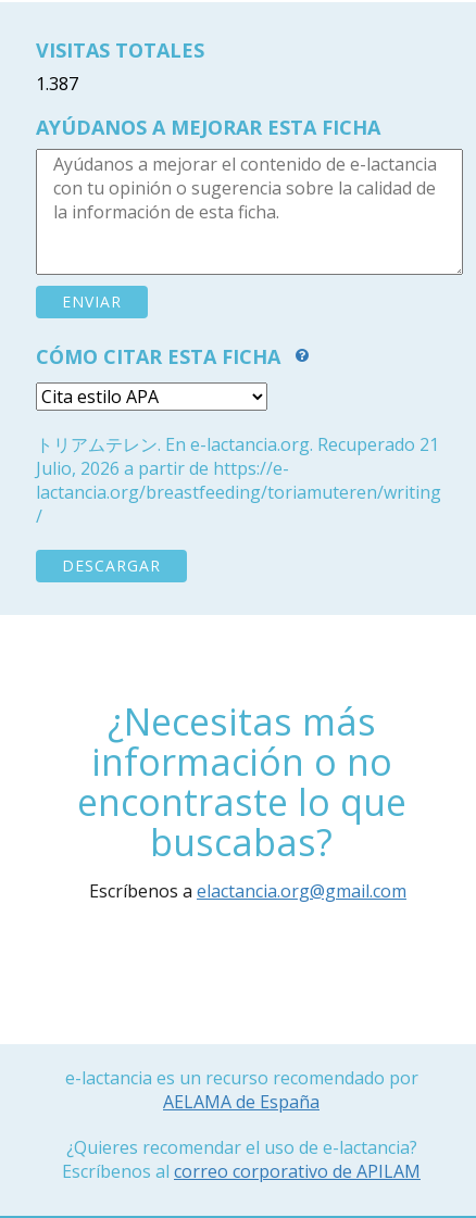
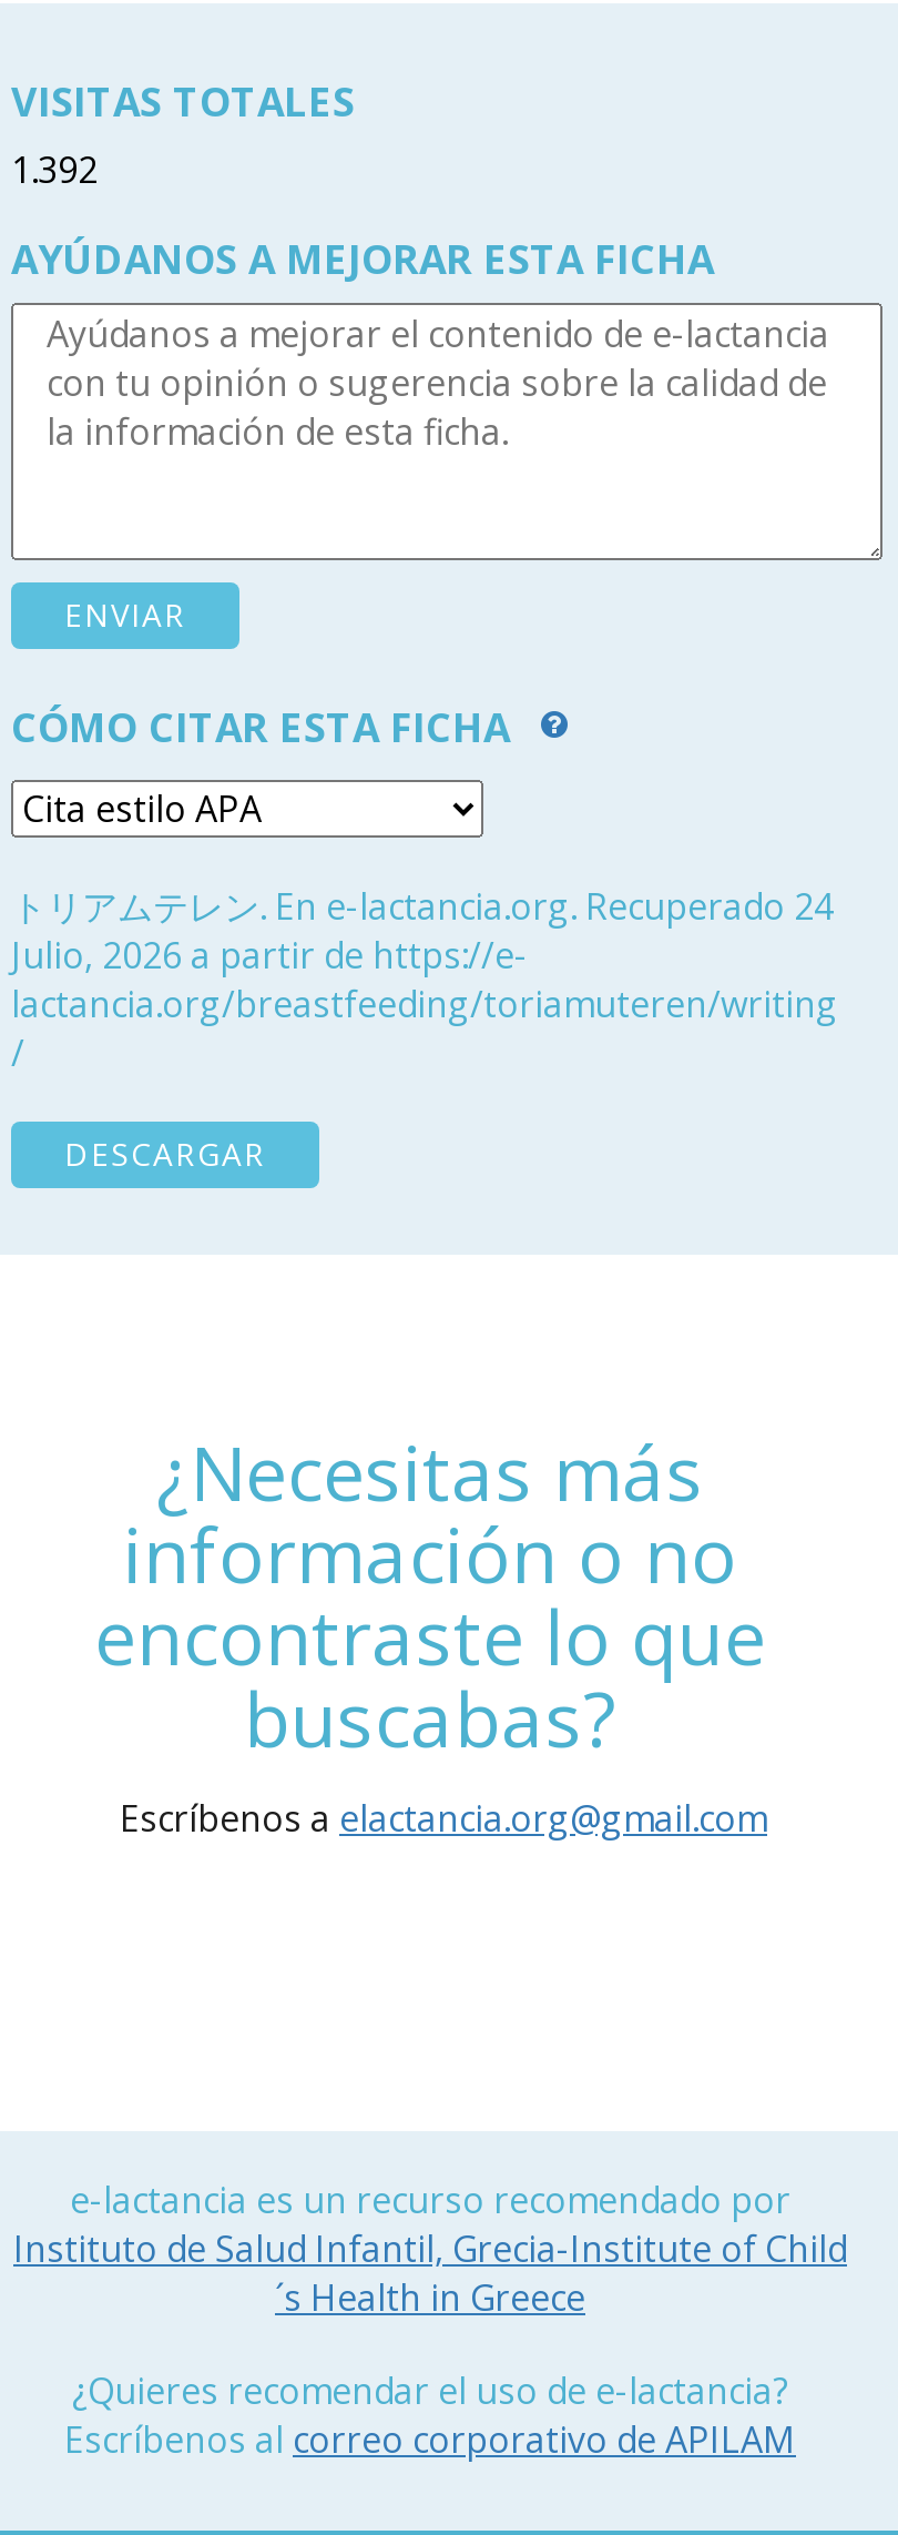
- 1.387
+ 1.392

- トリアムテレン. En e-lactancia.org. Recuperado 21
+ トリアムテレン. En e-lactancia.org. Recuperado 24

- AELAMA de España
+ Instituto de Salud Infantil, Grecia-Institute of Child
+ ´s Health in Greece
